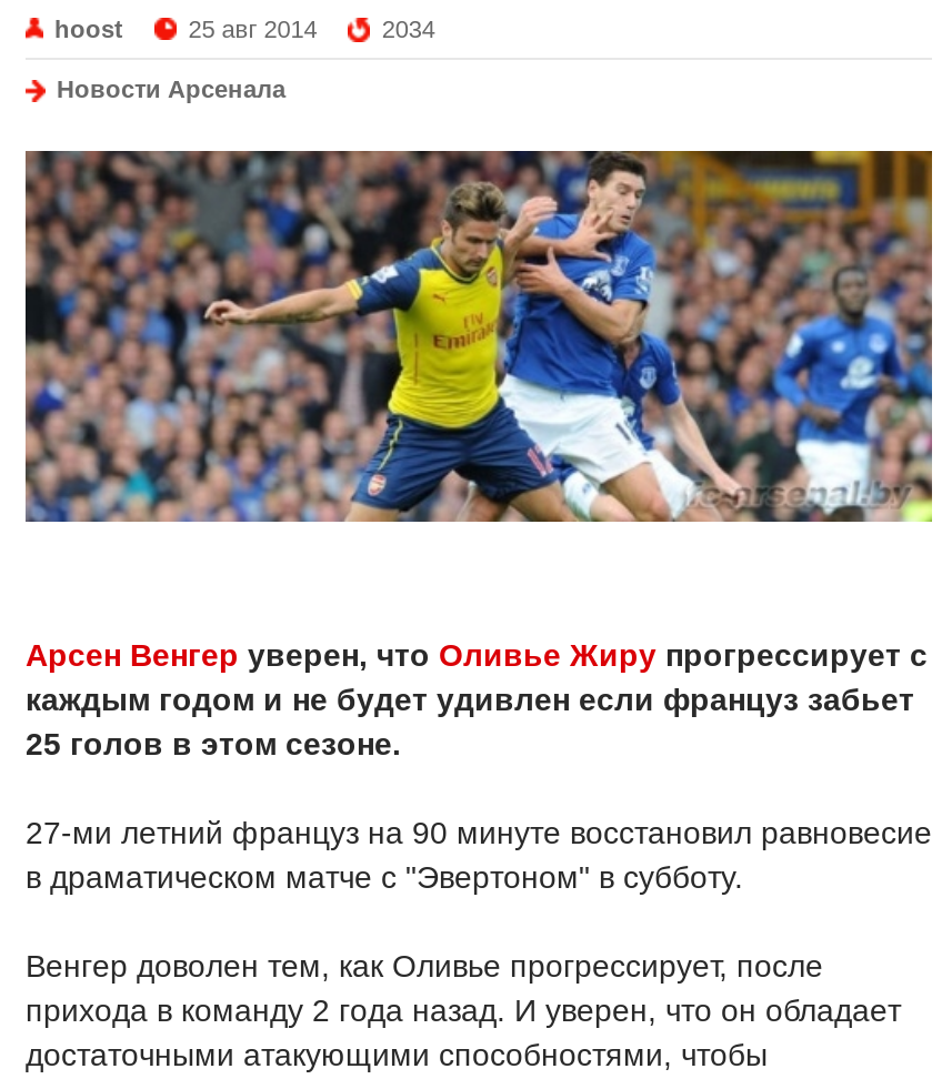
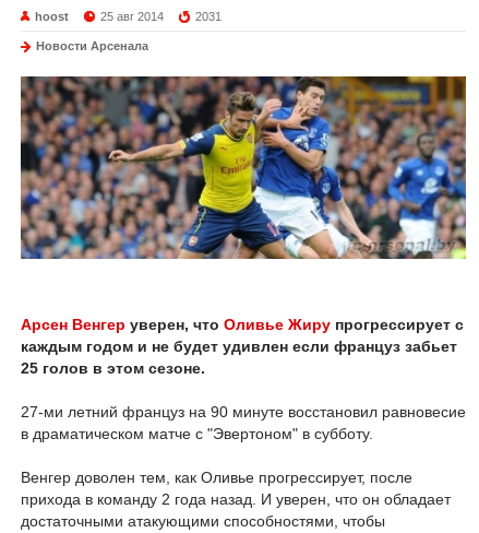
- 2034
+ 2031
